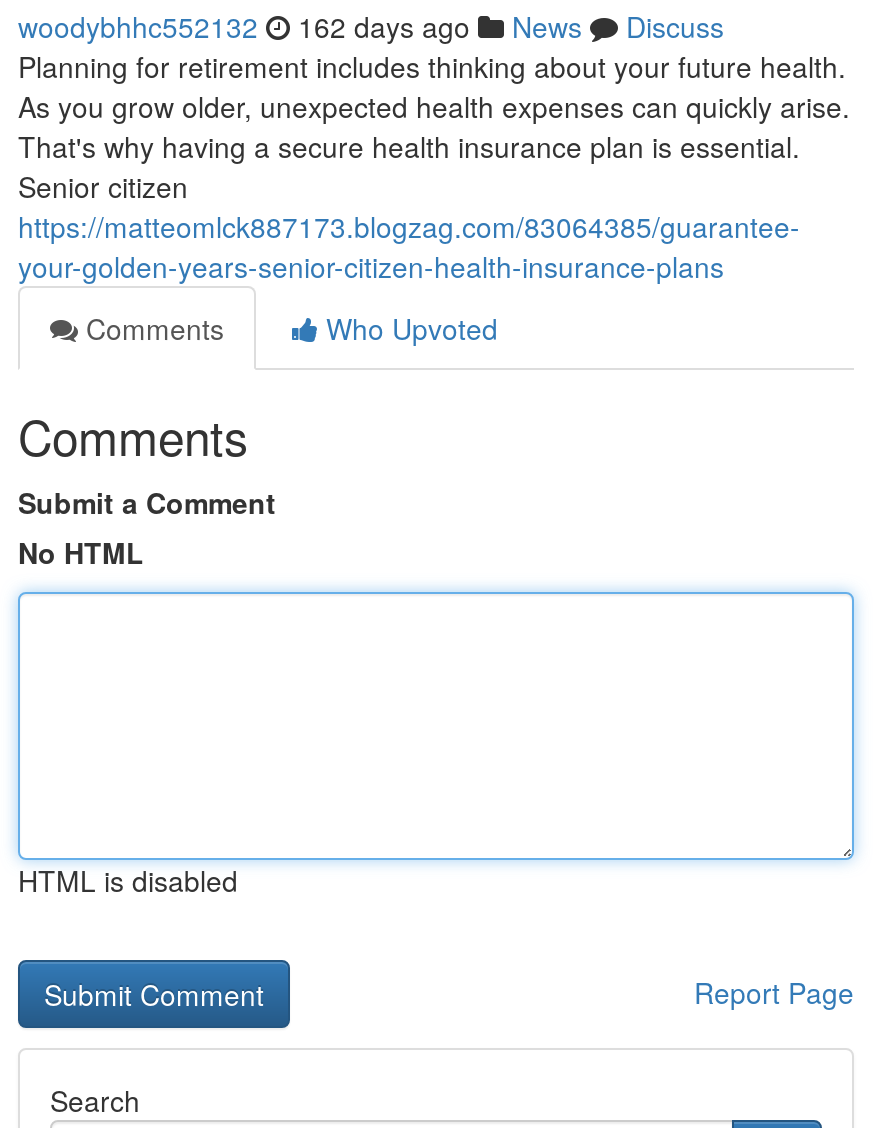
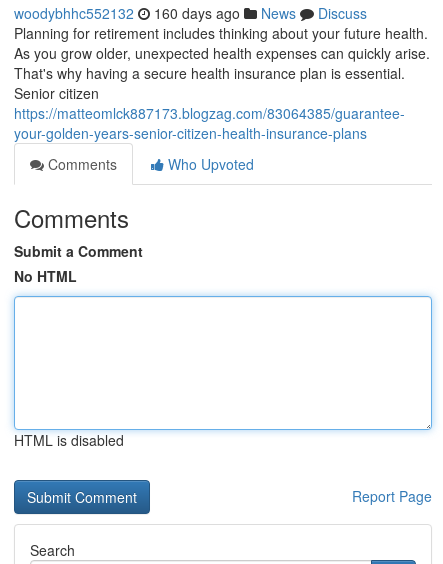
- woodybhhc552132 162 days ago News Discuss
+ woodybhhc552132 160 days ago News Discuss
